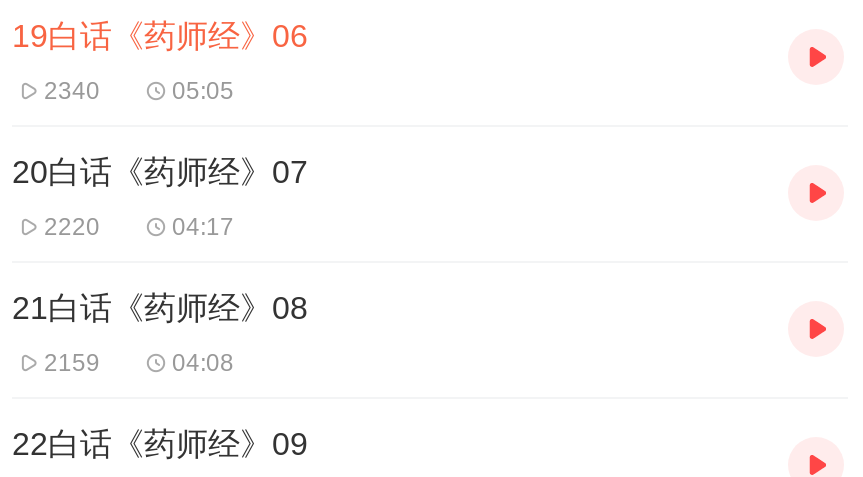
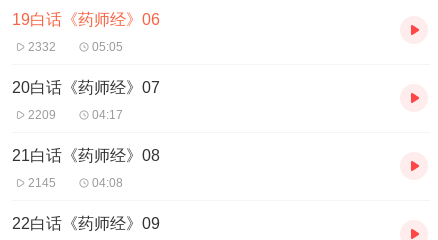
- 2340
+ 2332

- 2220
+ 2209

- 2159
+ 2145
